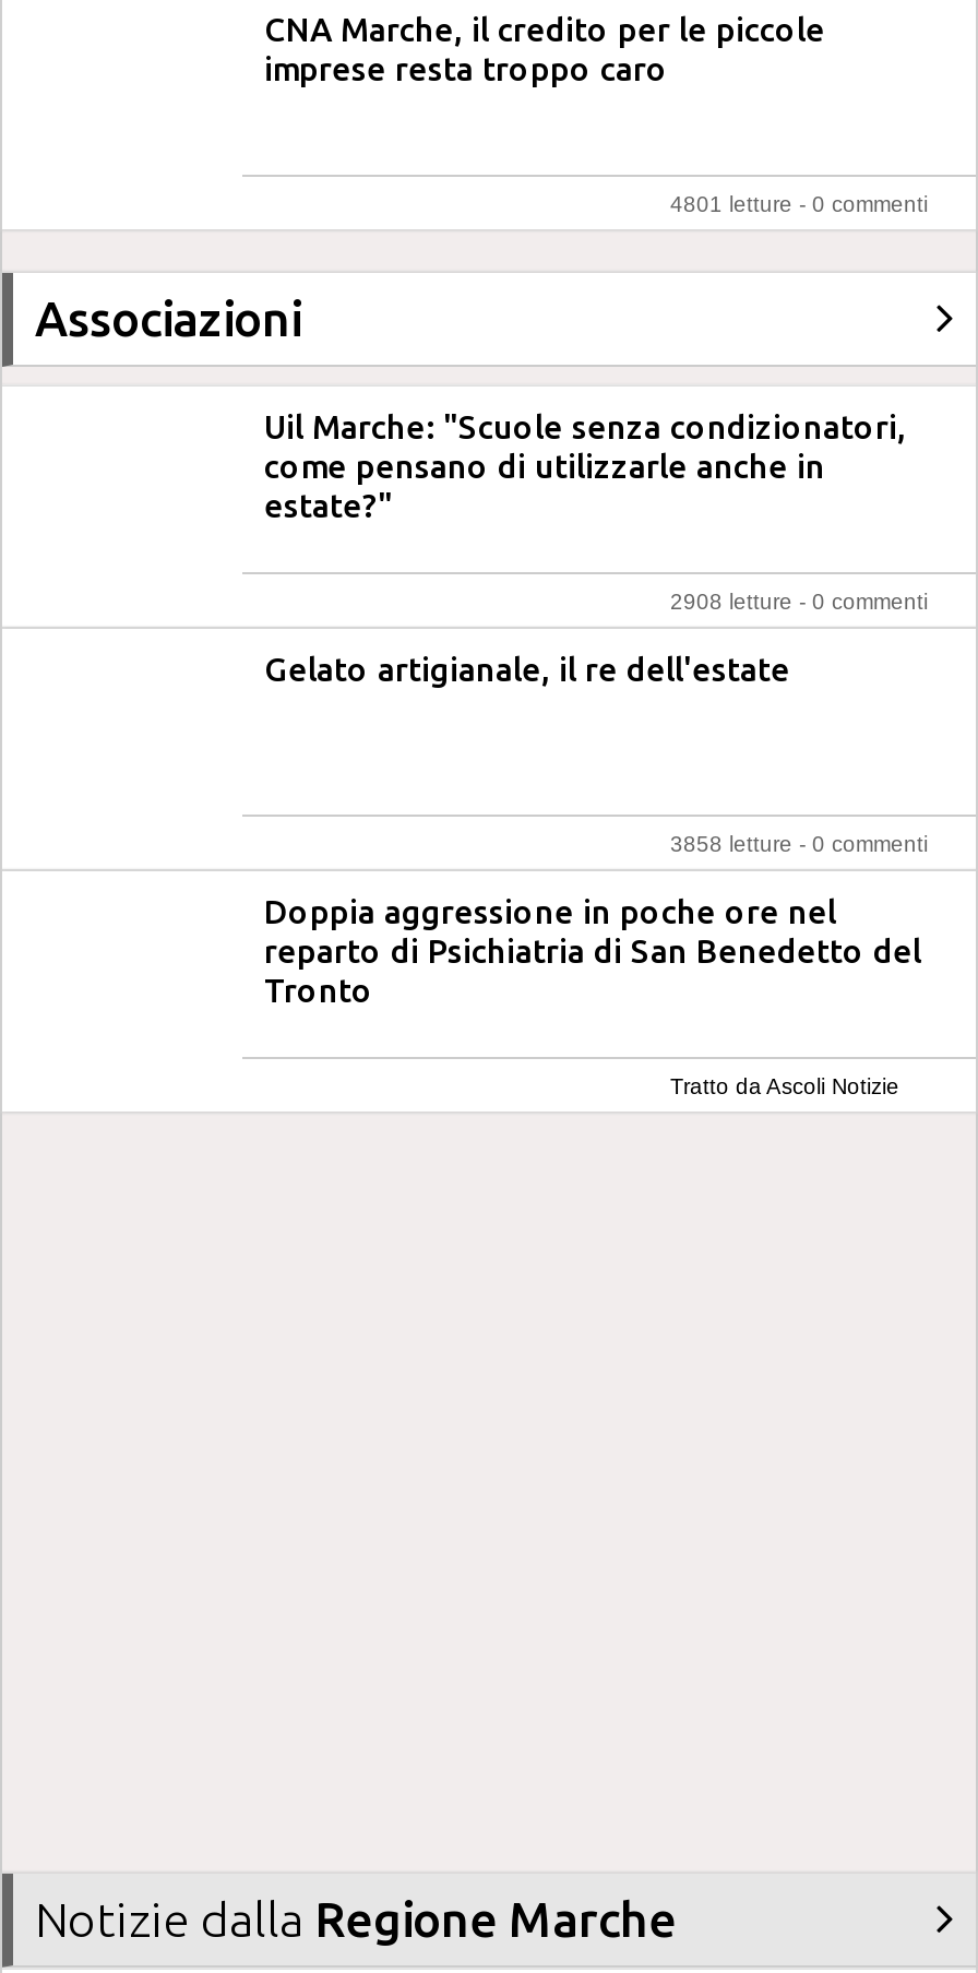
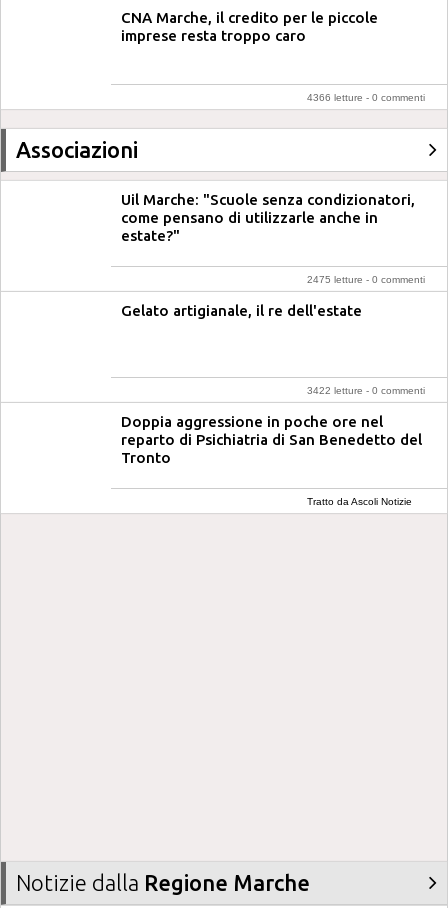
- 4801 letture - 0 commenti
+ 4366 letture - 0 commenti

- 2908 letture - 0 commenti
+ 2475 letture - 0 commenti

- 3858 letture - 0 commenti
+ 3422 letture - 0 commenti
